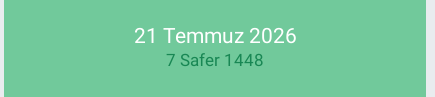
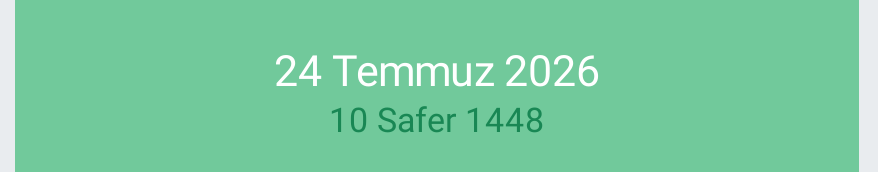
- 21 Temmuz 2026
- 7 Safer 1448
+ 24 Temmuz 2026
+ 10 Safer 1448
